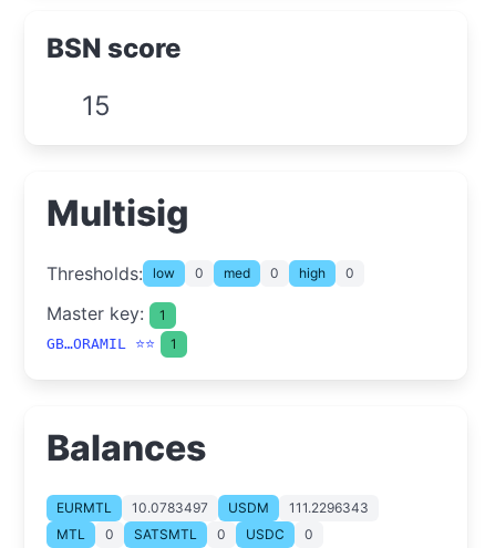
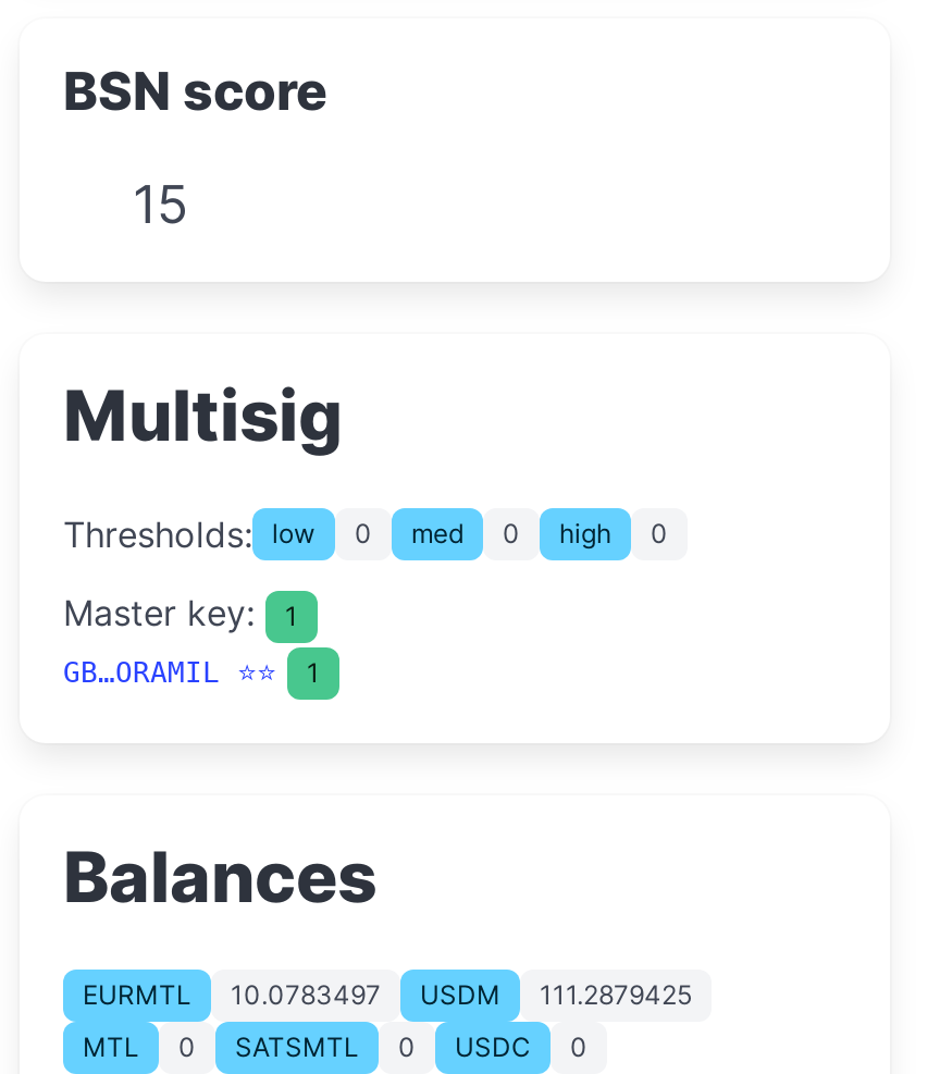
- EURMTL 10.0783497 USDM 111.2296343
+ EURMTL 10.0783497 USDM 111.2879425
